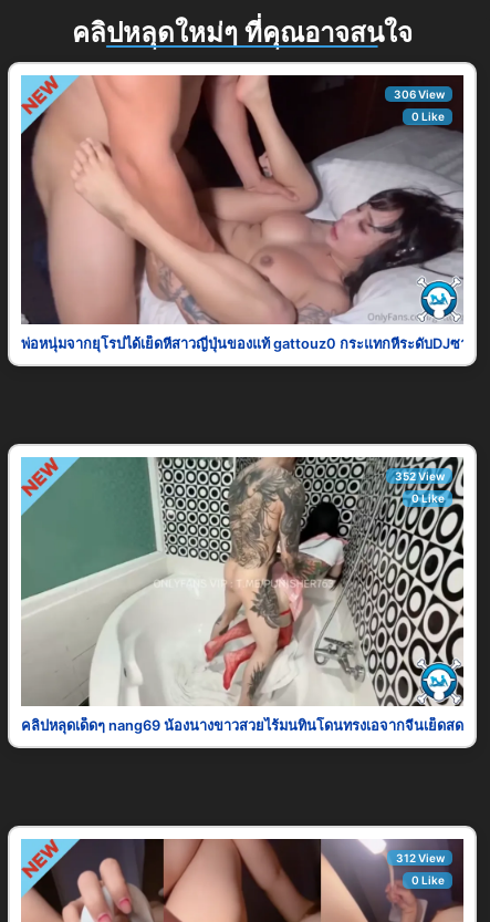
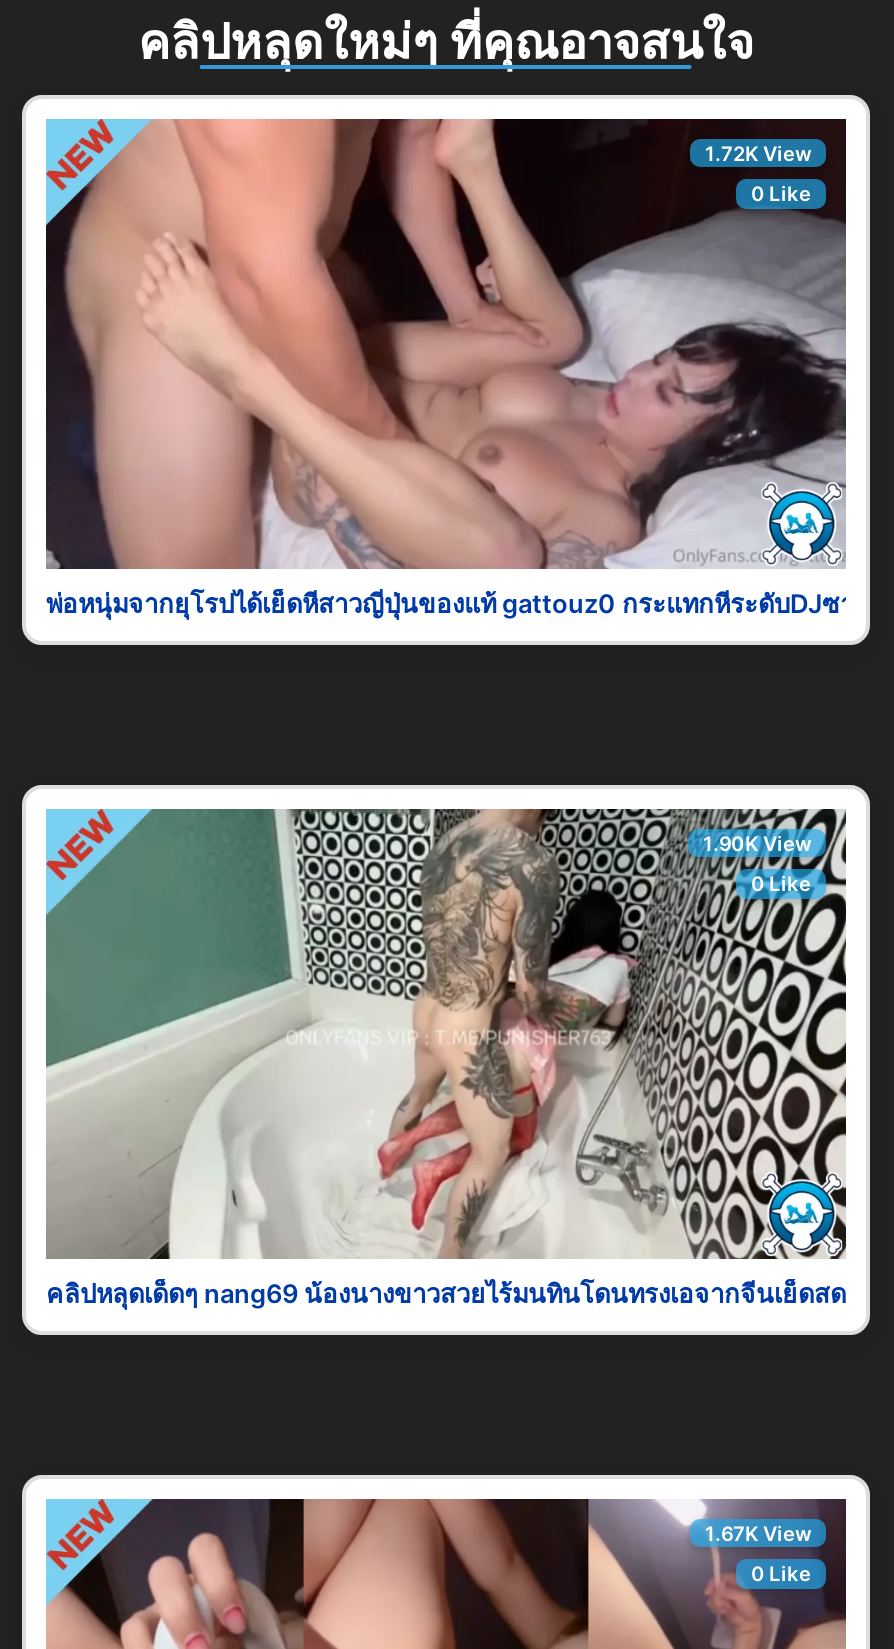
- 306 View
+ 1.72K View

- 352 View
+ 1.90K View

- 312 View
+ 1.67K View
